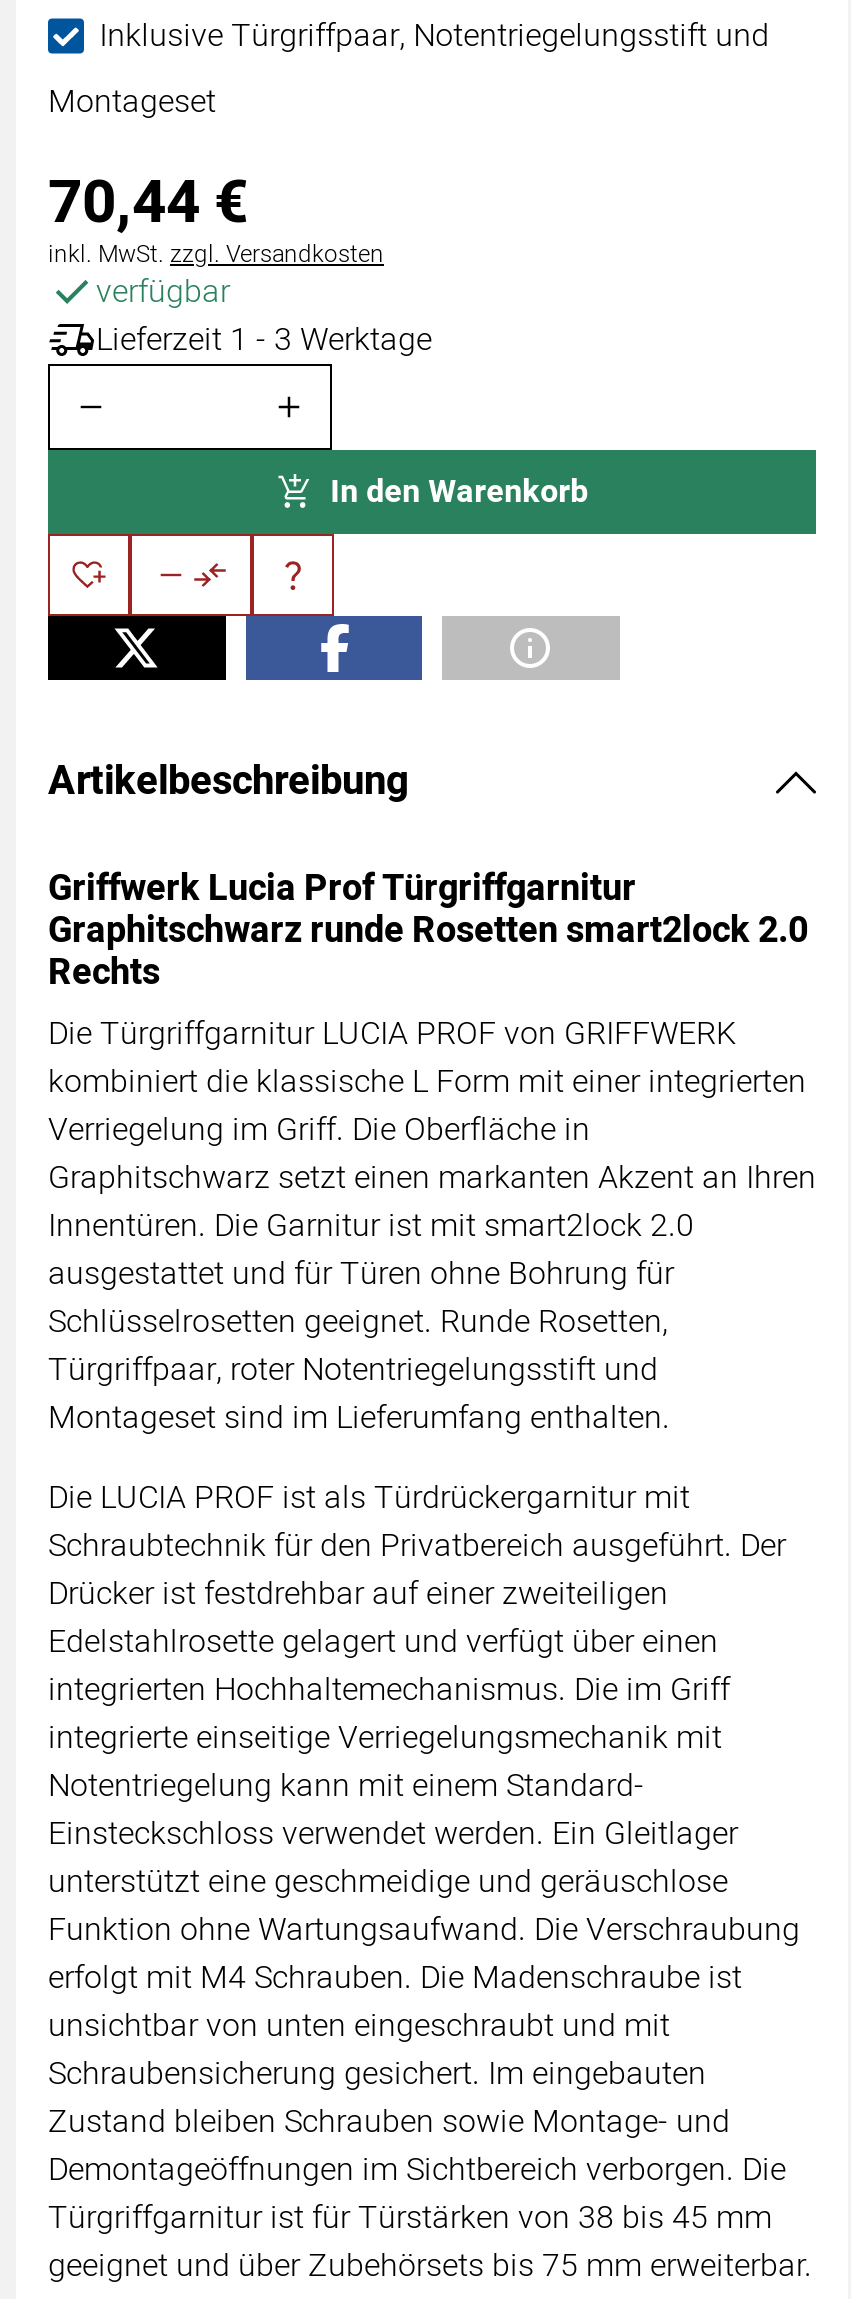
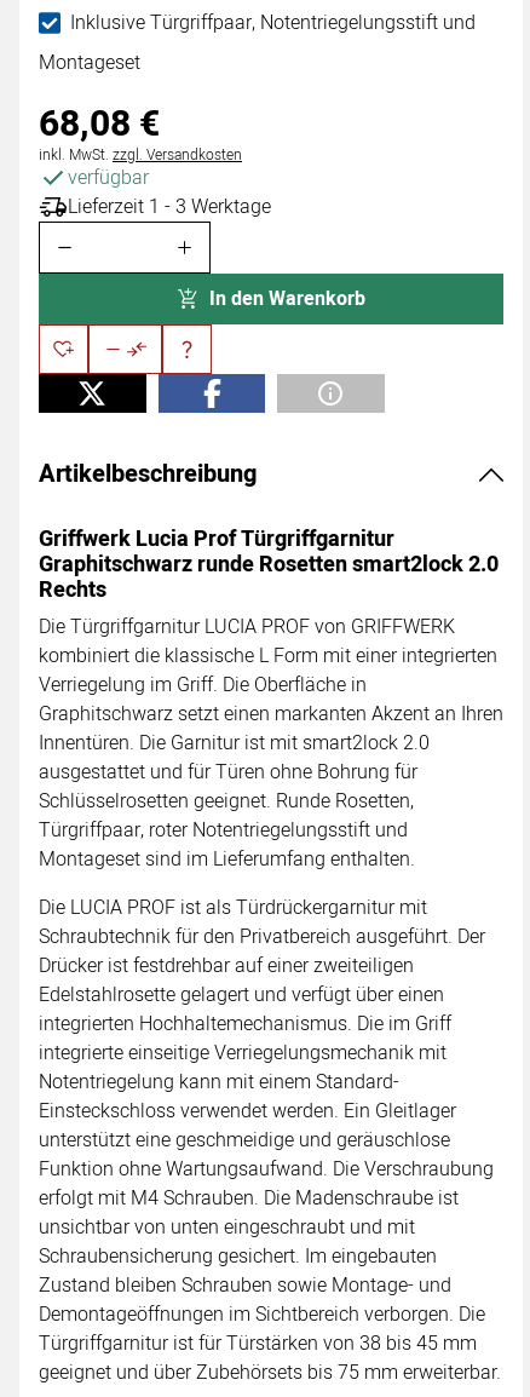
- 70,44 €
+ 68,08 €
